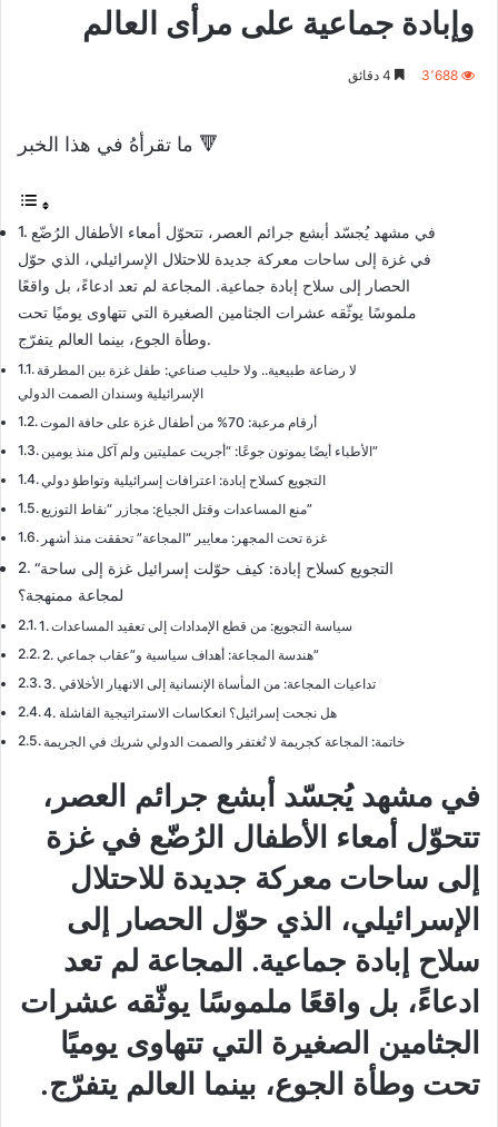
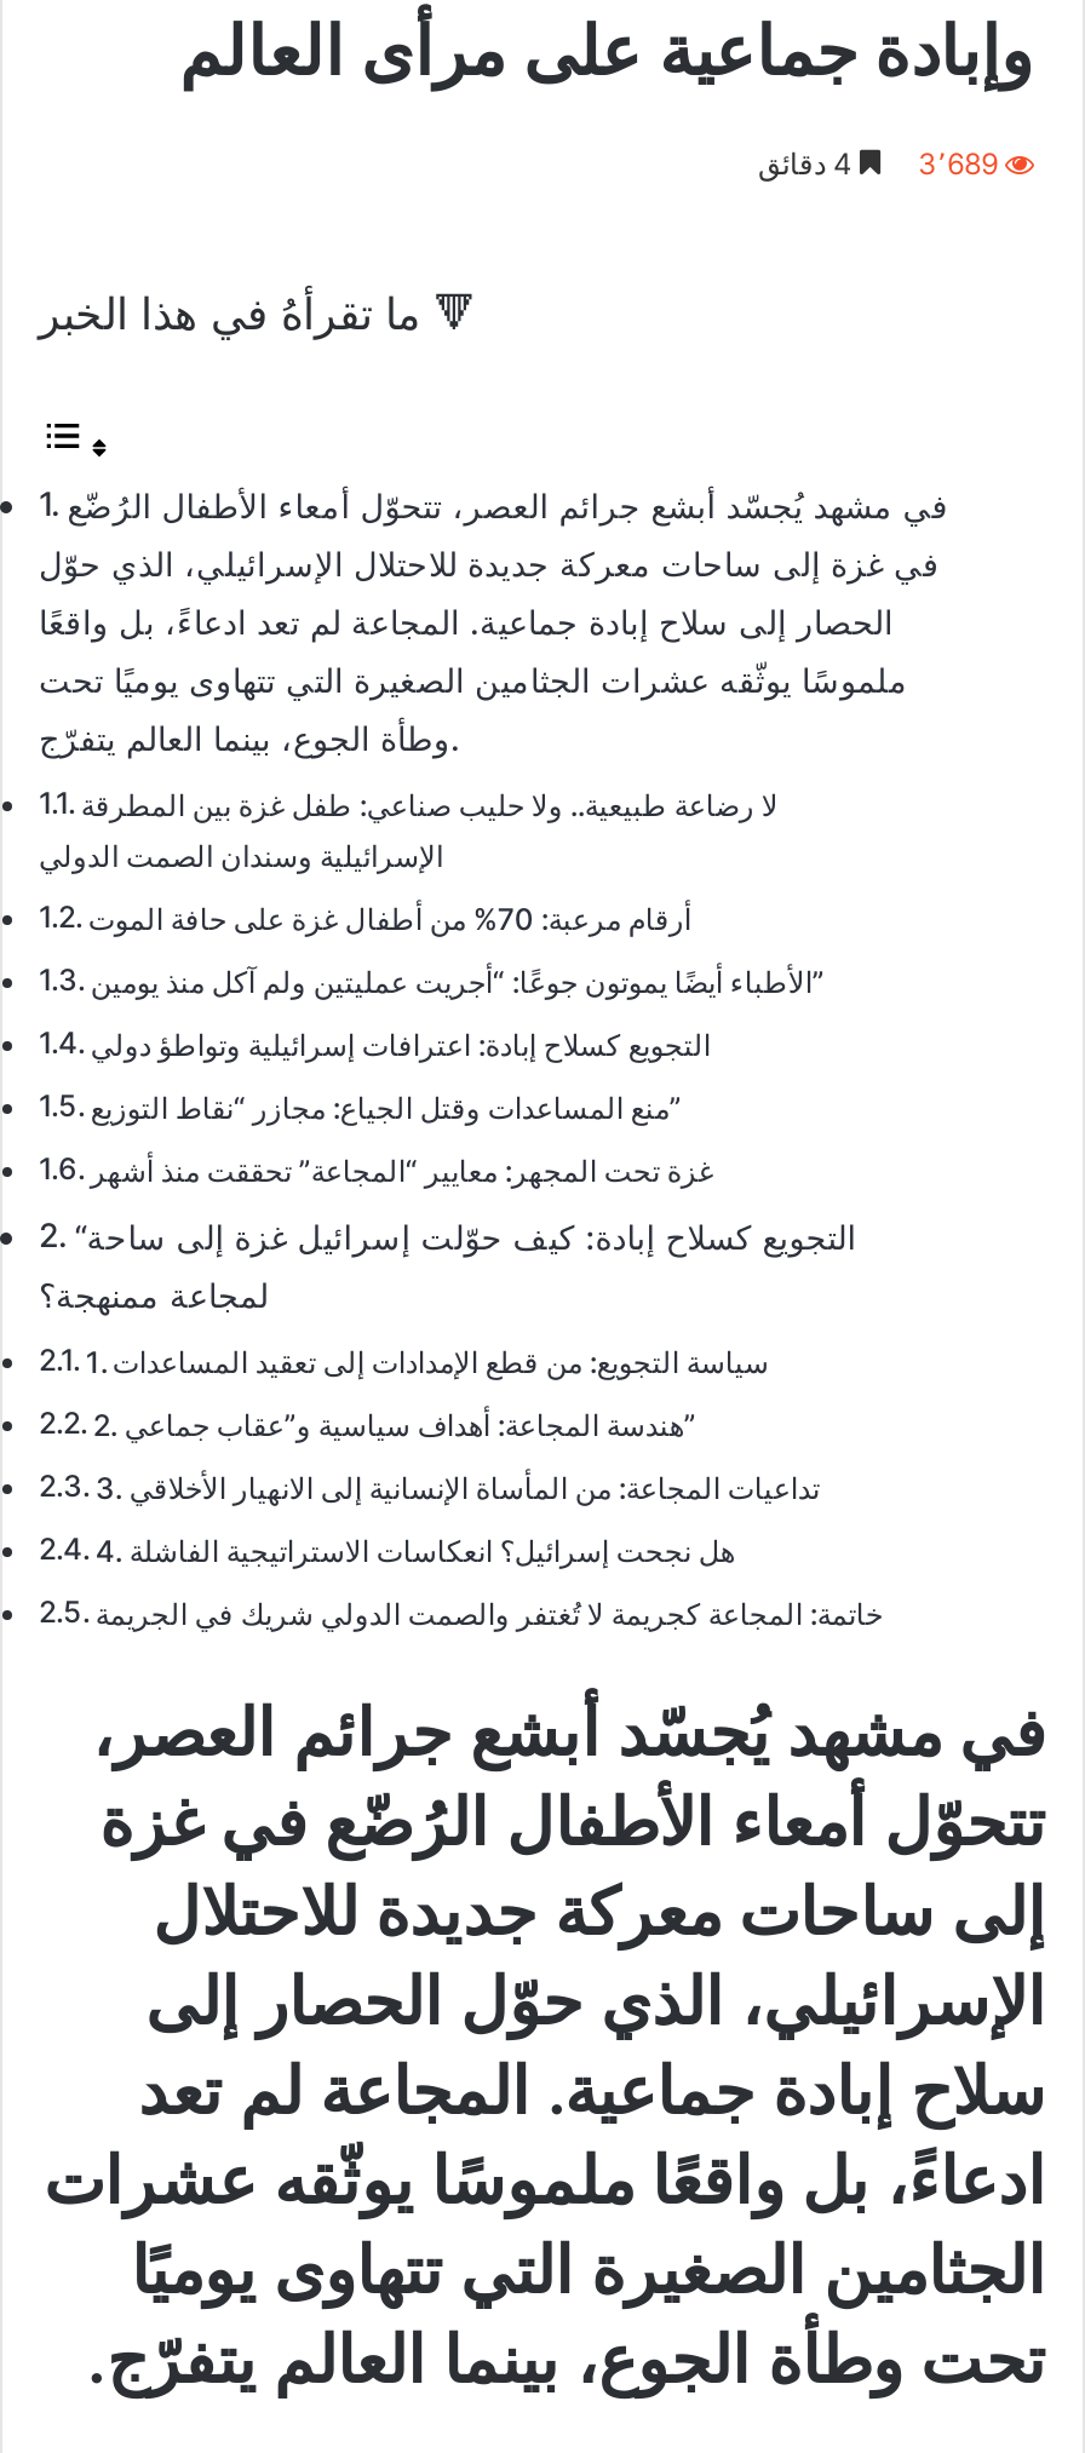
- 3٬688
+ 3٬689
